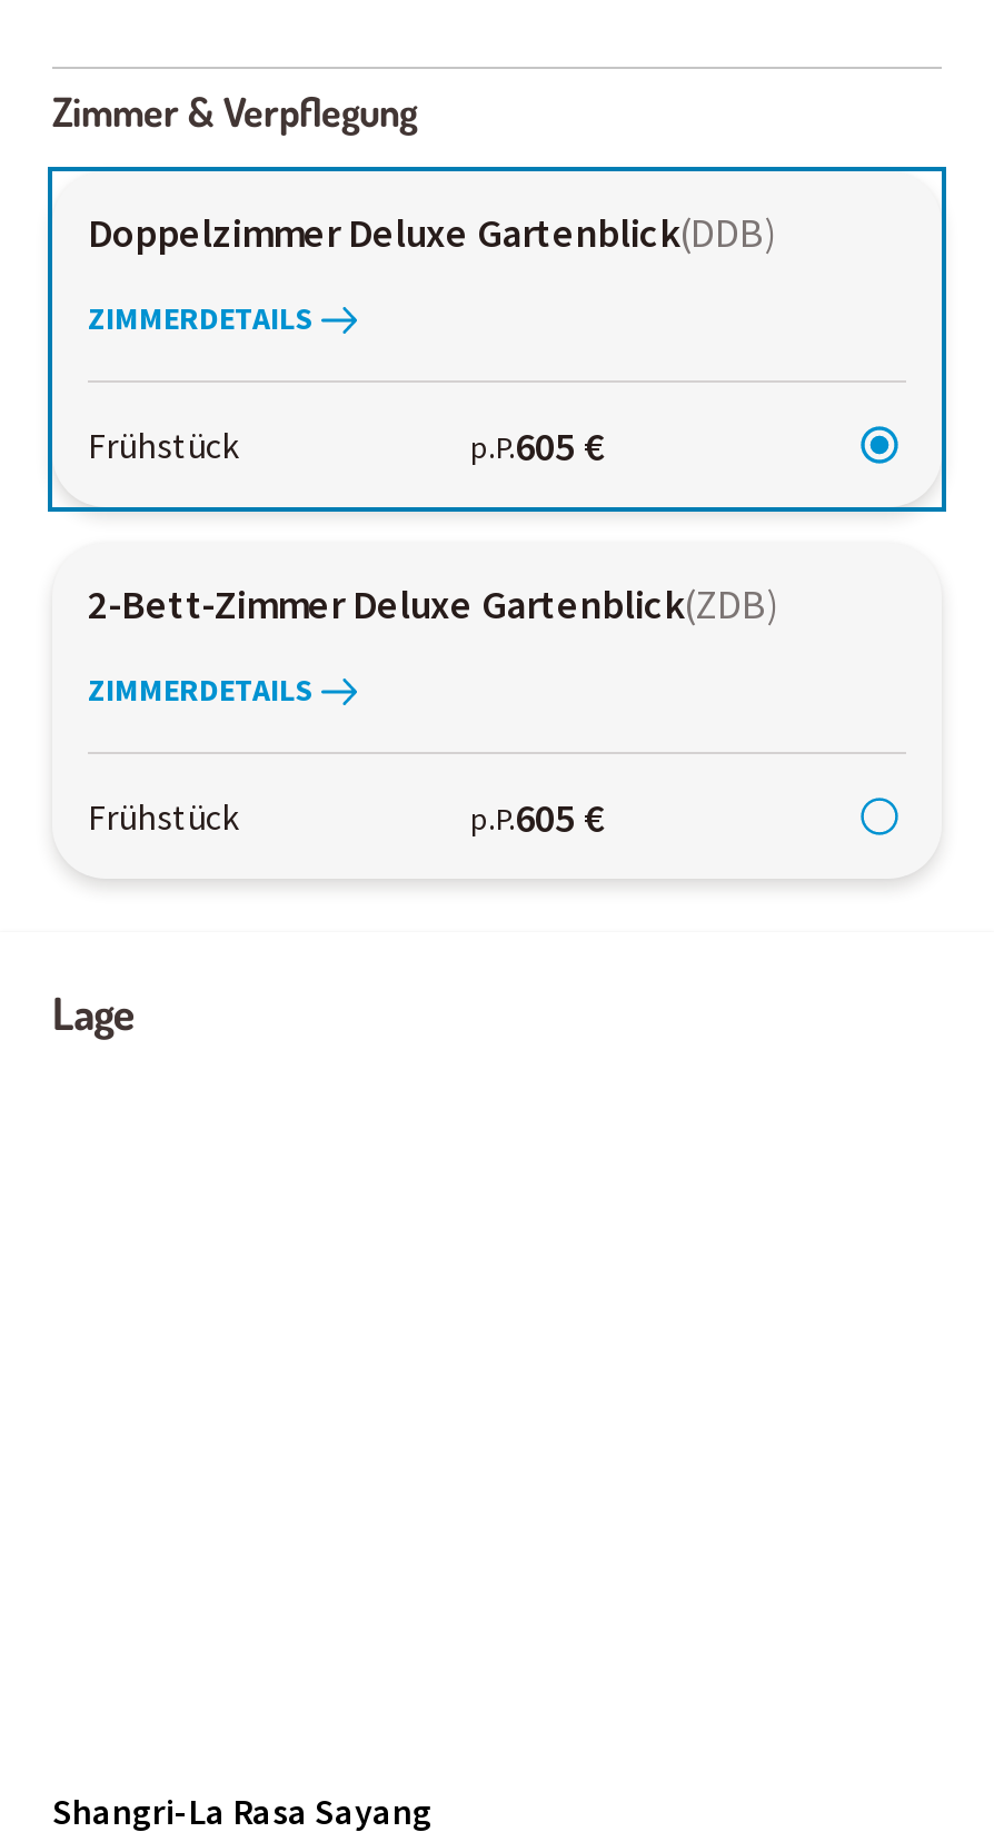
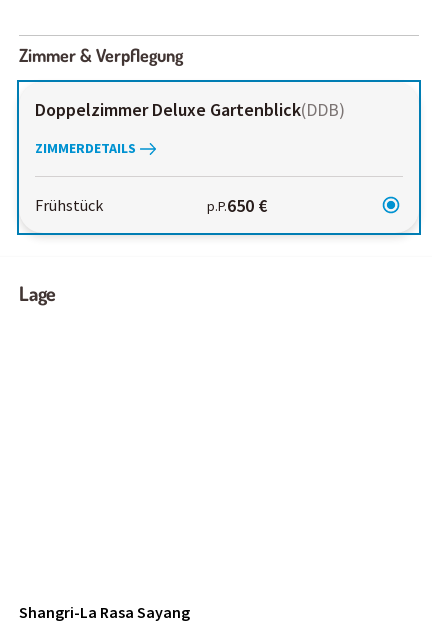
- p.P.605 €
- 2-Bett-Zimmer Deluxe Gartenblick(ZDB)
- ZIMMERDETAILS
- Frühstück
- p.P.605 €
+ p.P.650 €
